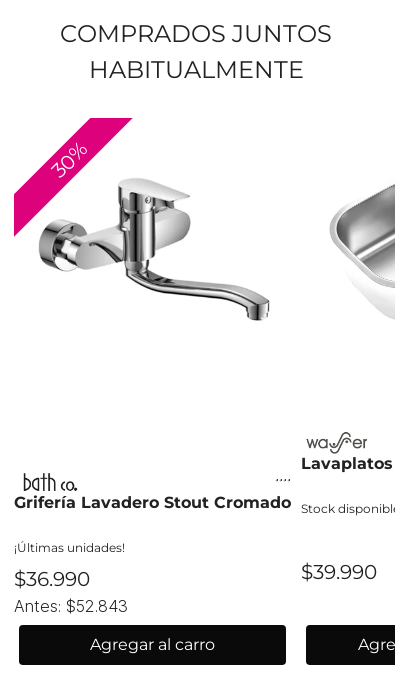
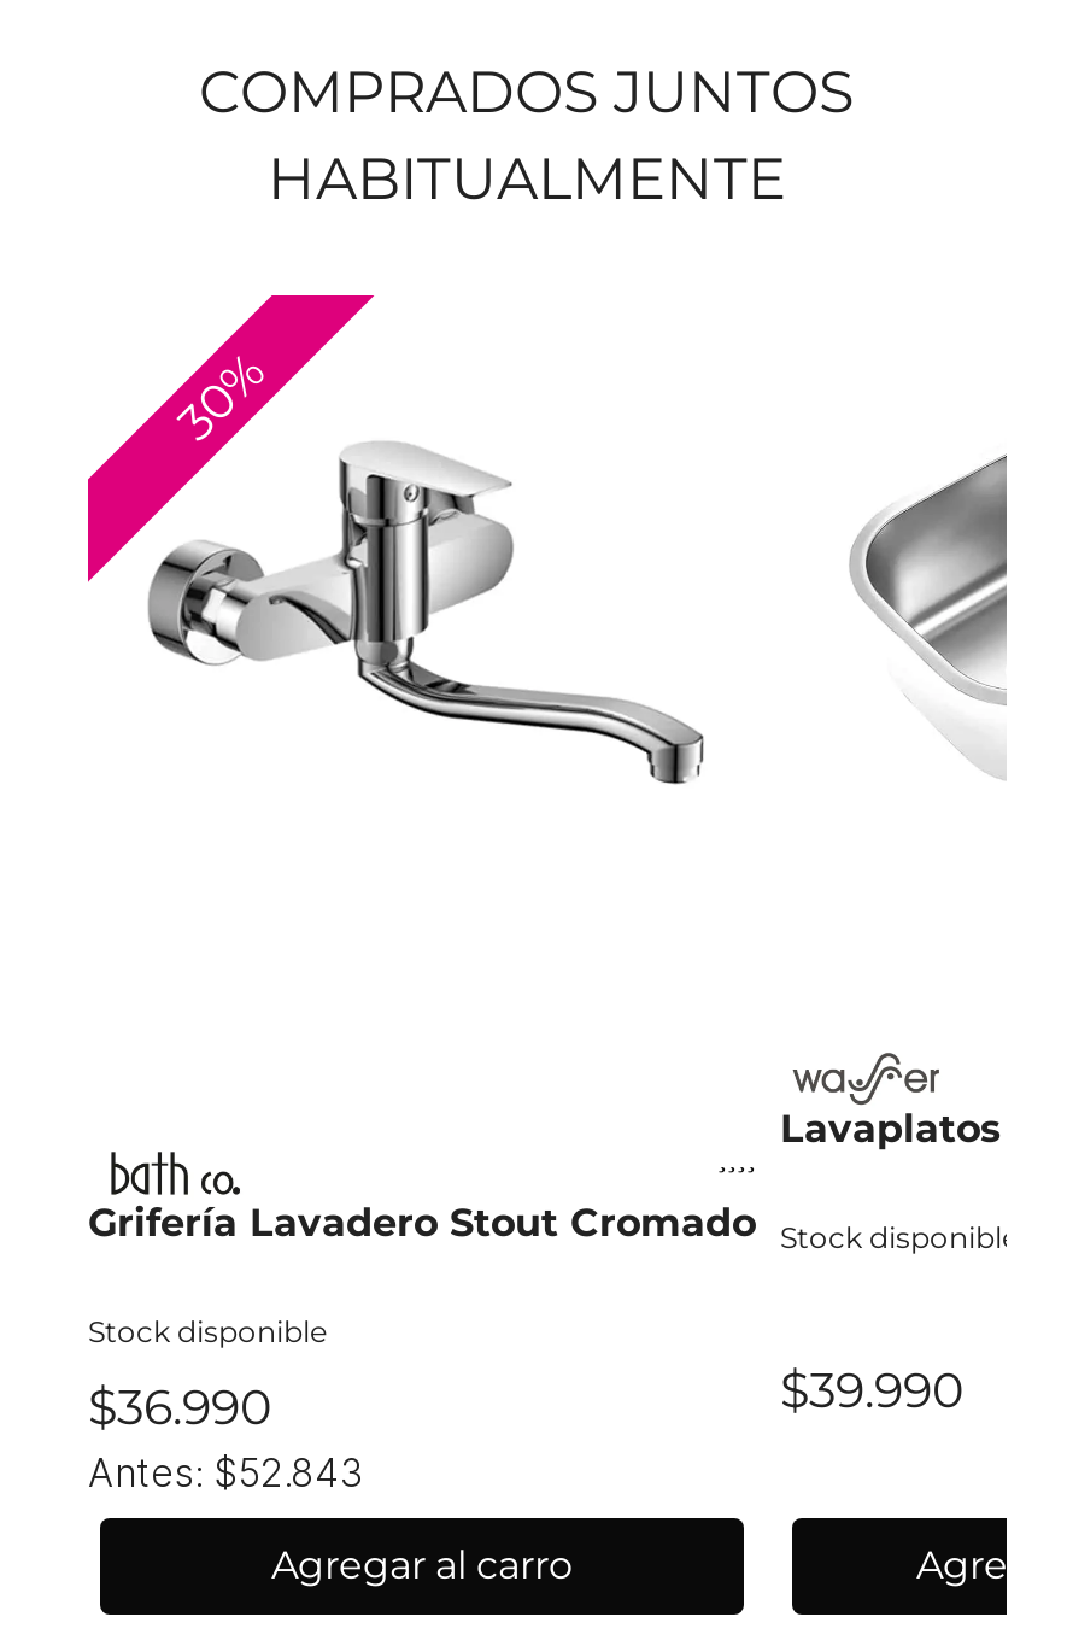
- ¡Últimas unidades!
+ Stock disponible
